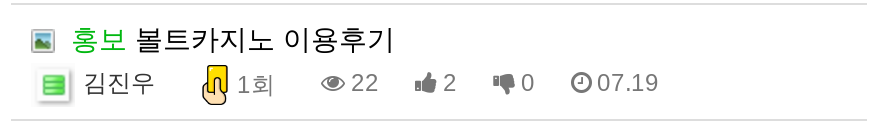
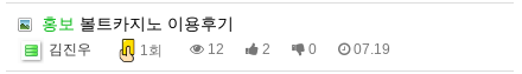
- 22
+ 12
